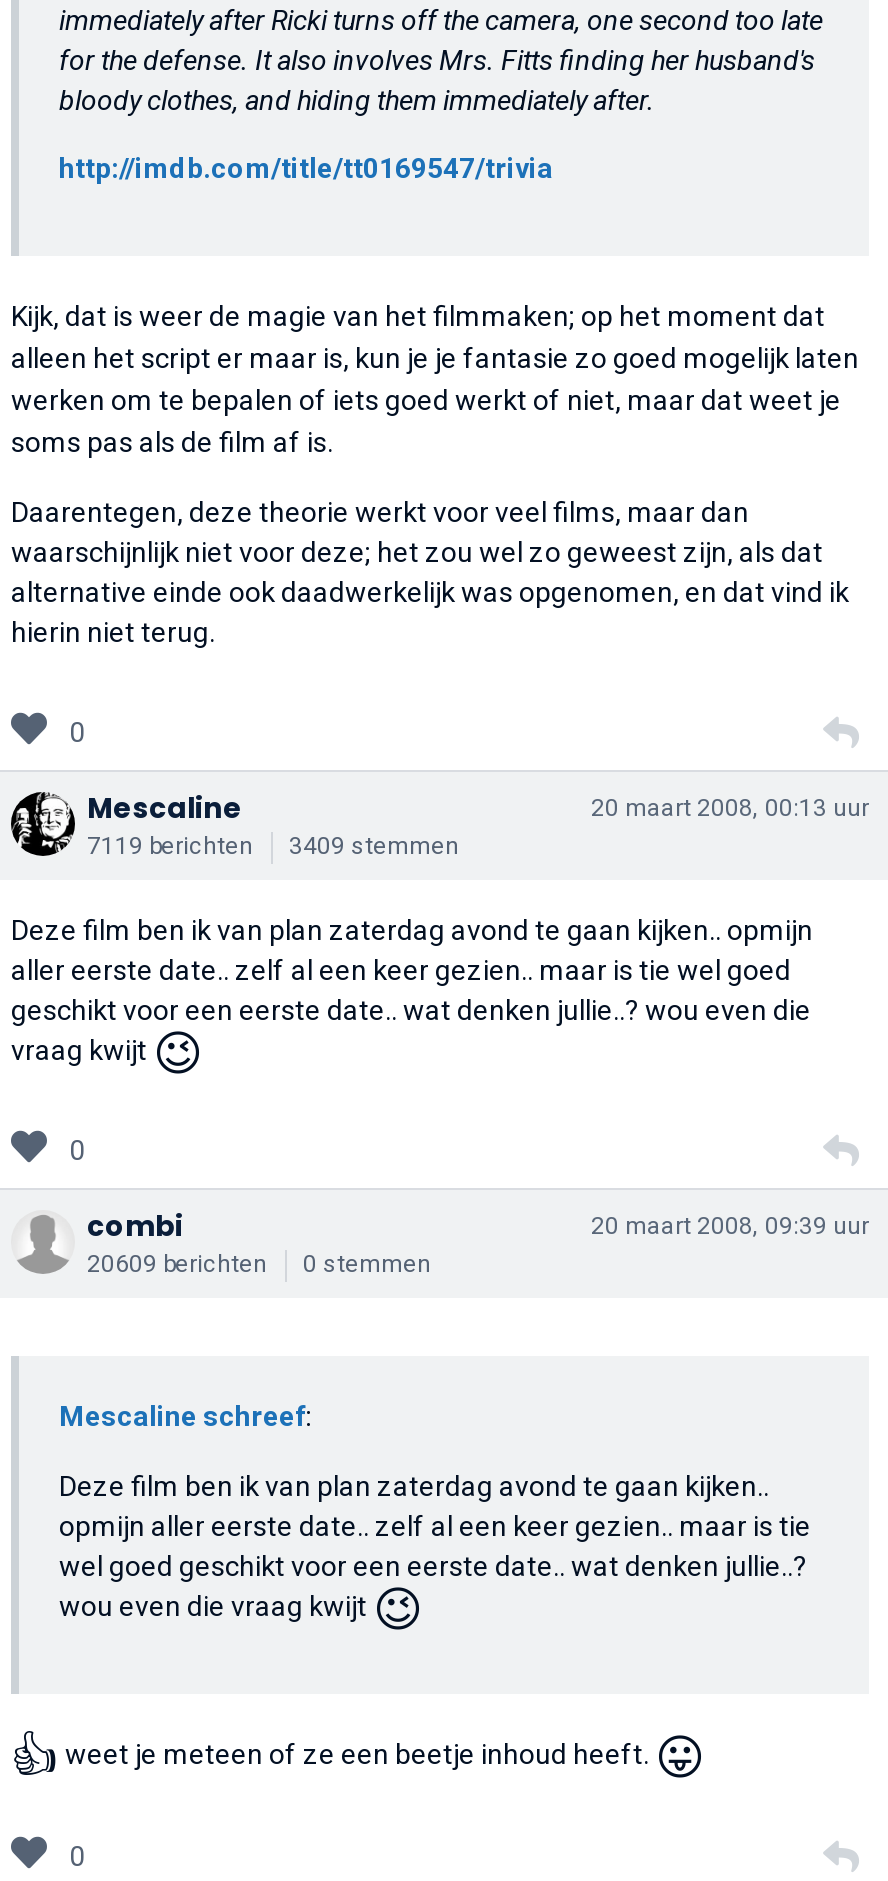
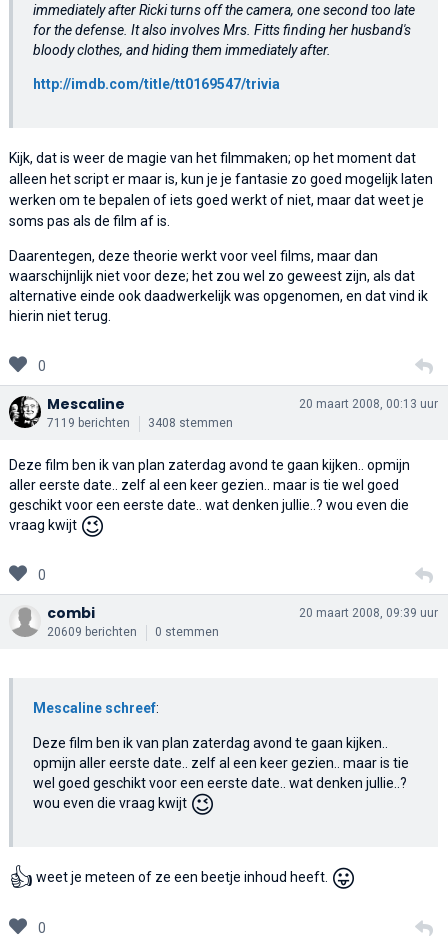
- 7119 berichten 3409 stemmen
+ 7119 berichten 3408 stemmen
